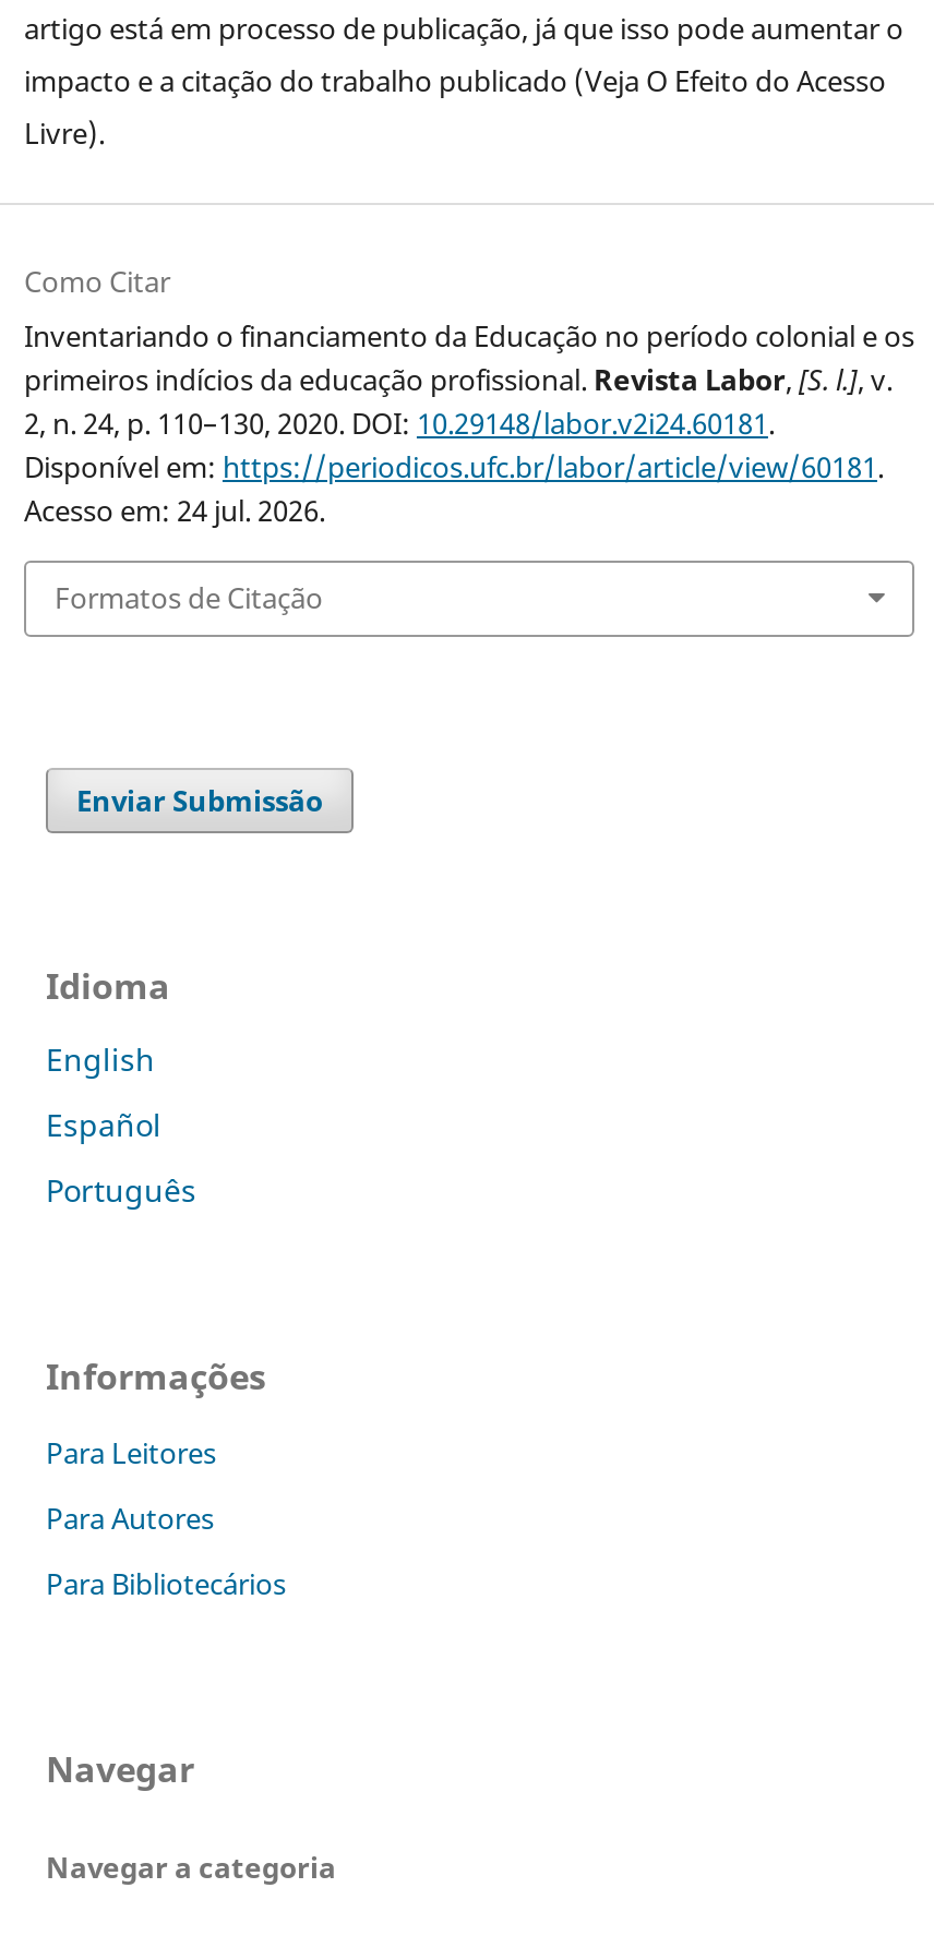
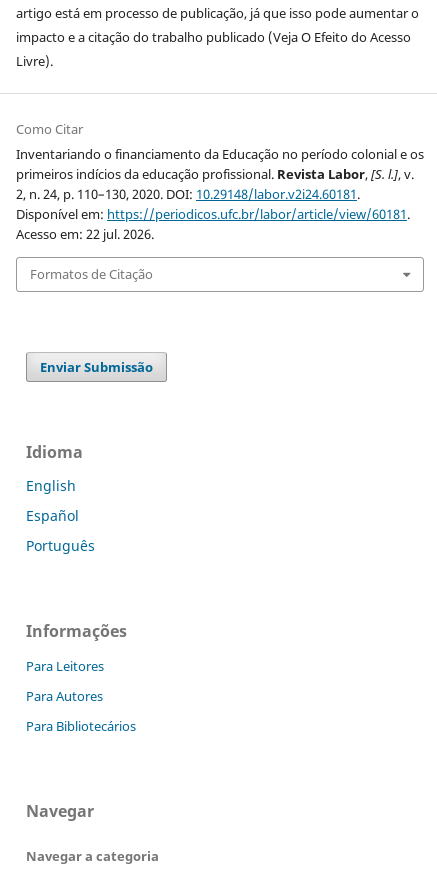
- Acesso em: 24 jul. 2026.
+ Acesso em: 22 jul. 2026.
